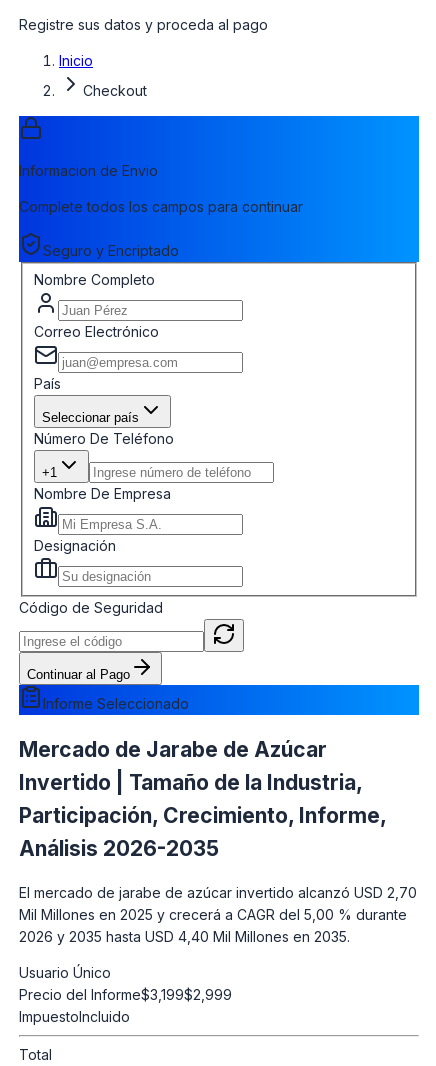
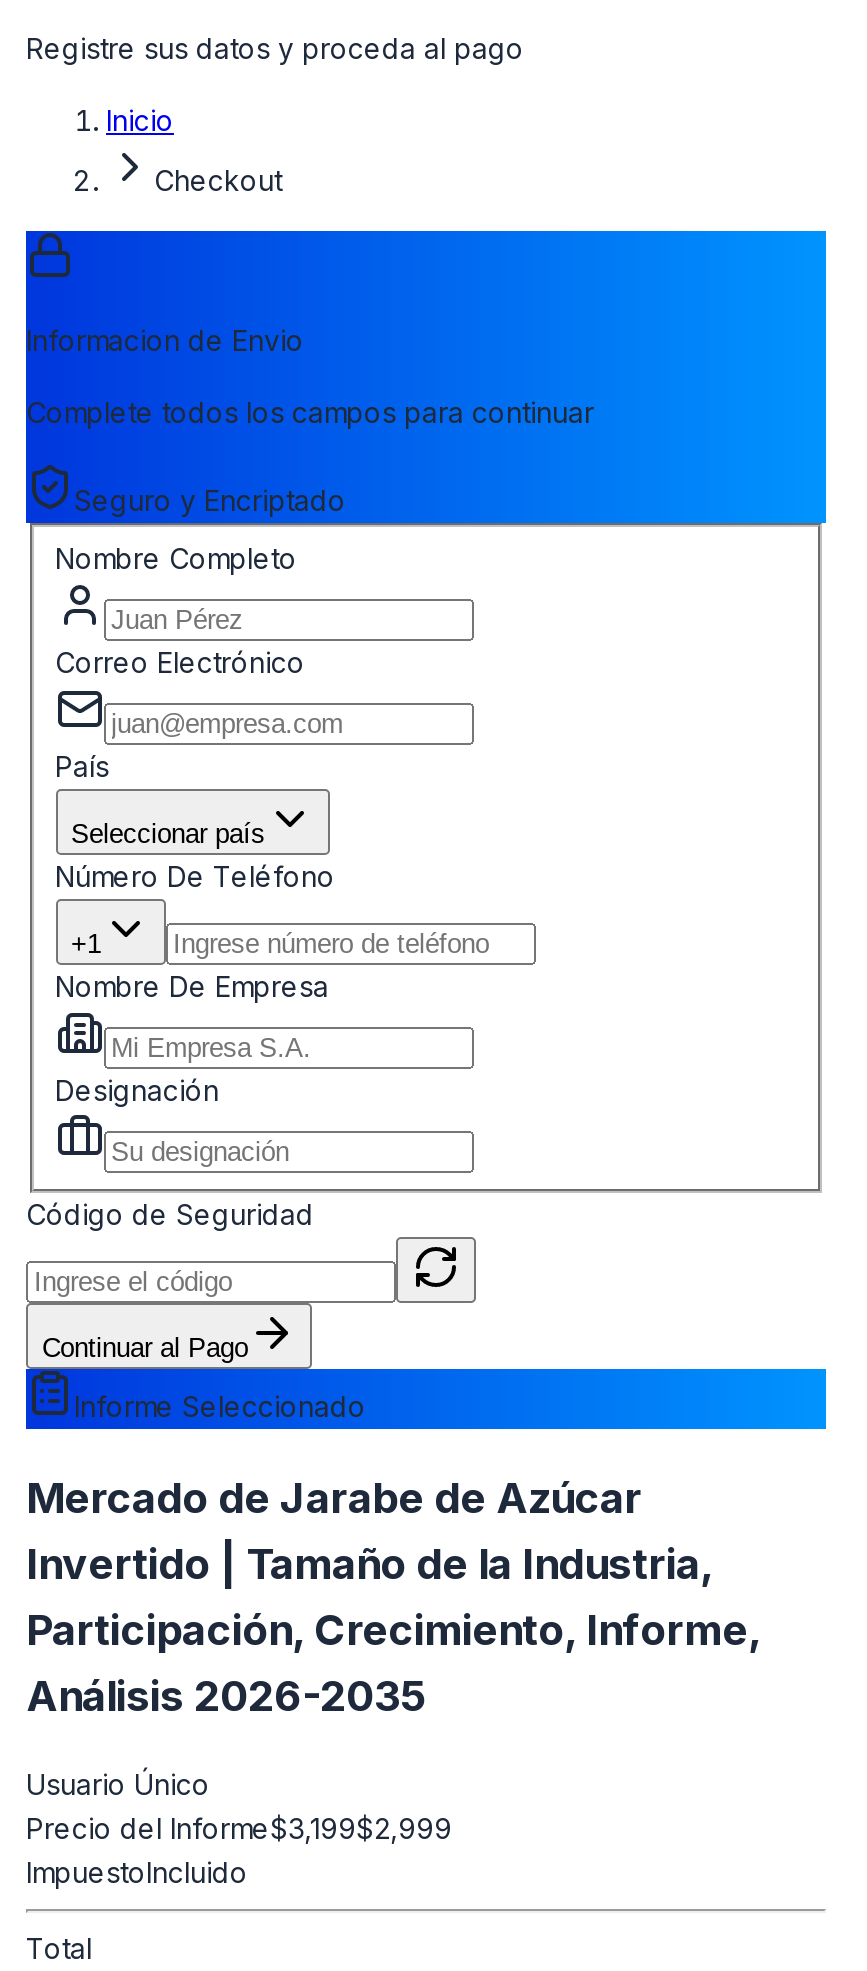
- El mercado de jarabe de azúcar invertido alcanzó USD 2,70
- Mil Millones en 2025 y crecerá a CAGR del 5,00 % durante
- 2026 y 2035 hasta USD 4,40 Mil Millones en 2035.
